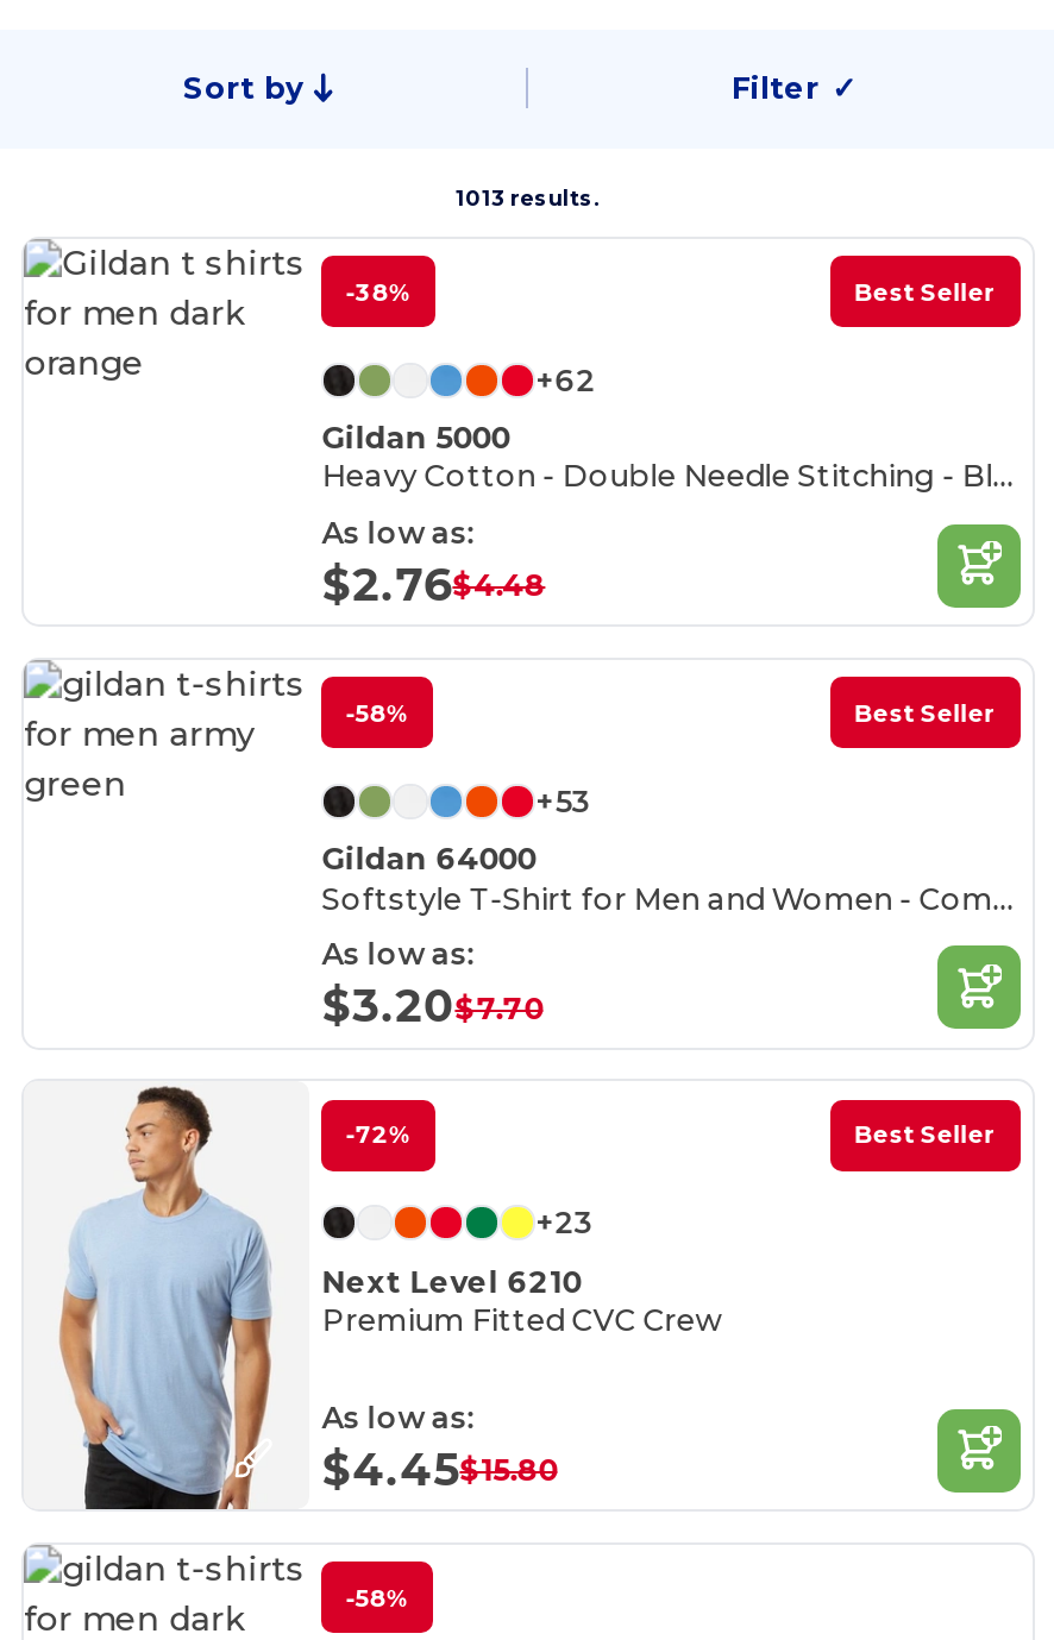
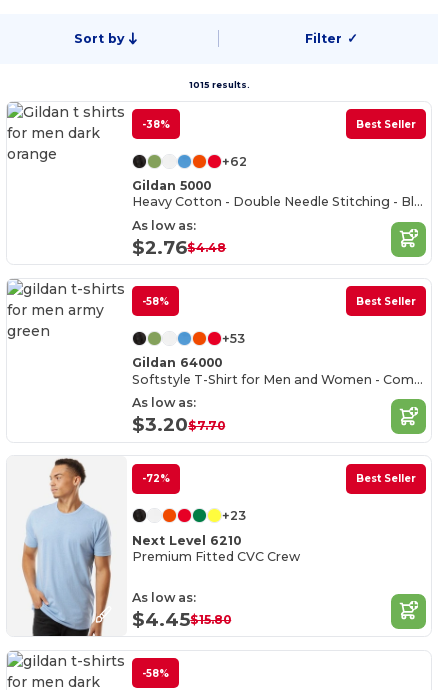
- 1013 results.
+ 1015 results.
